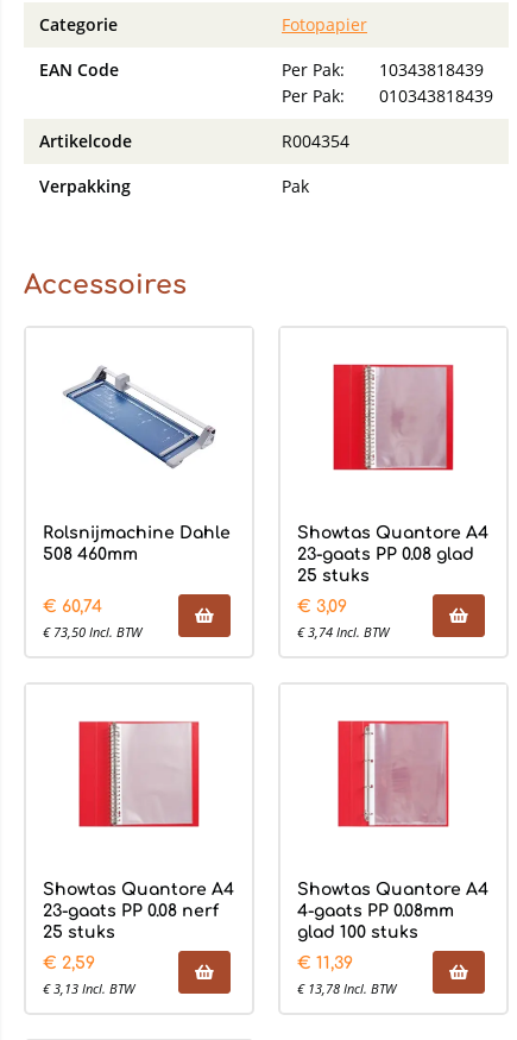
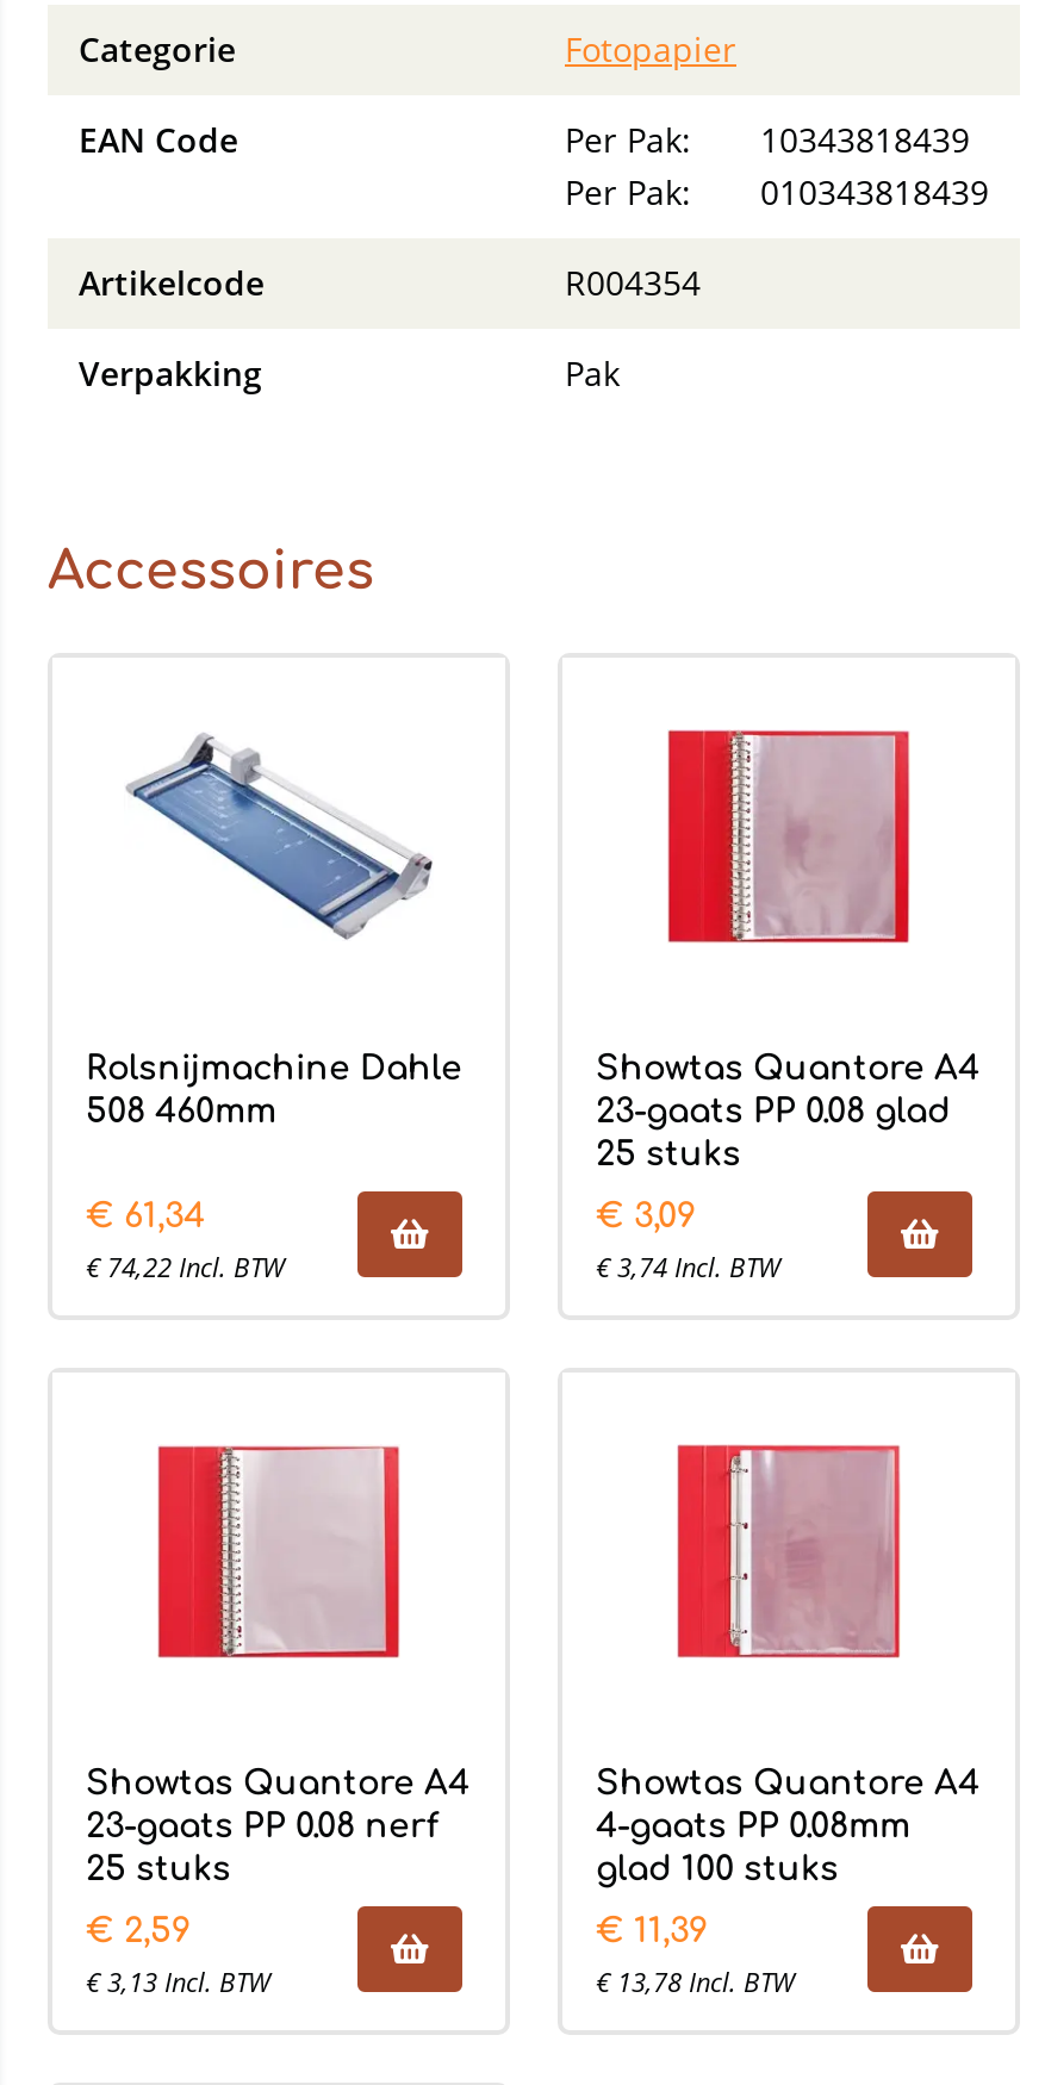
- €60,74
+ €61,34

- €73,50 Incl. BTW
+ €74,22 Incl. BTW
